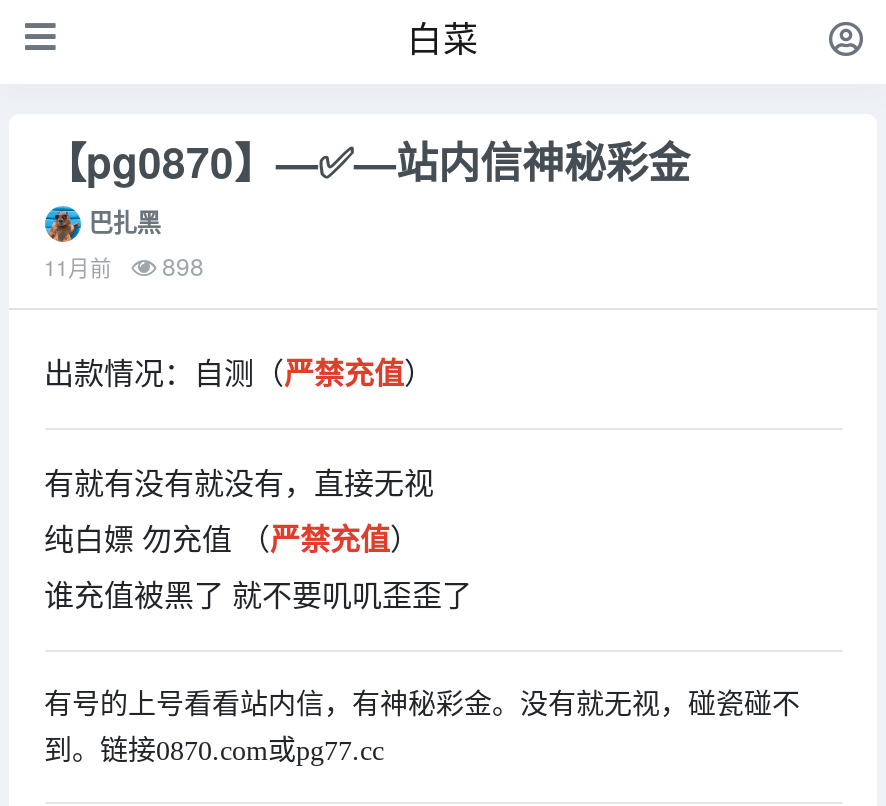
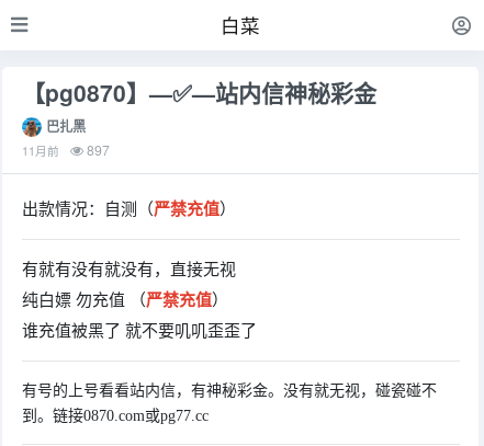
- 11月前 898
+ 11月前 897
